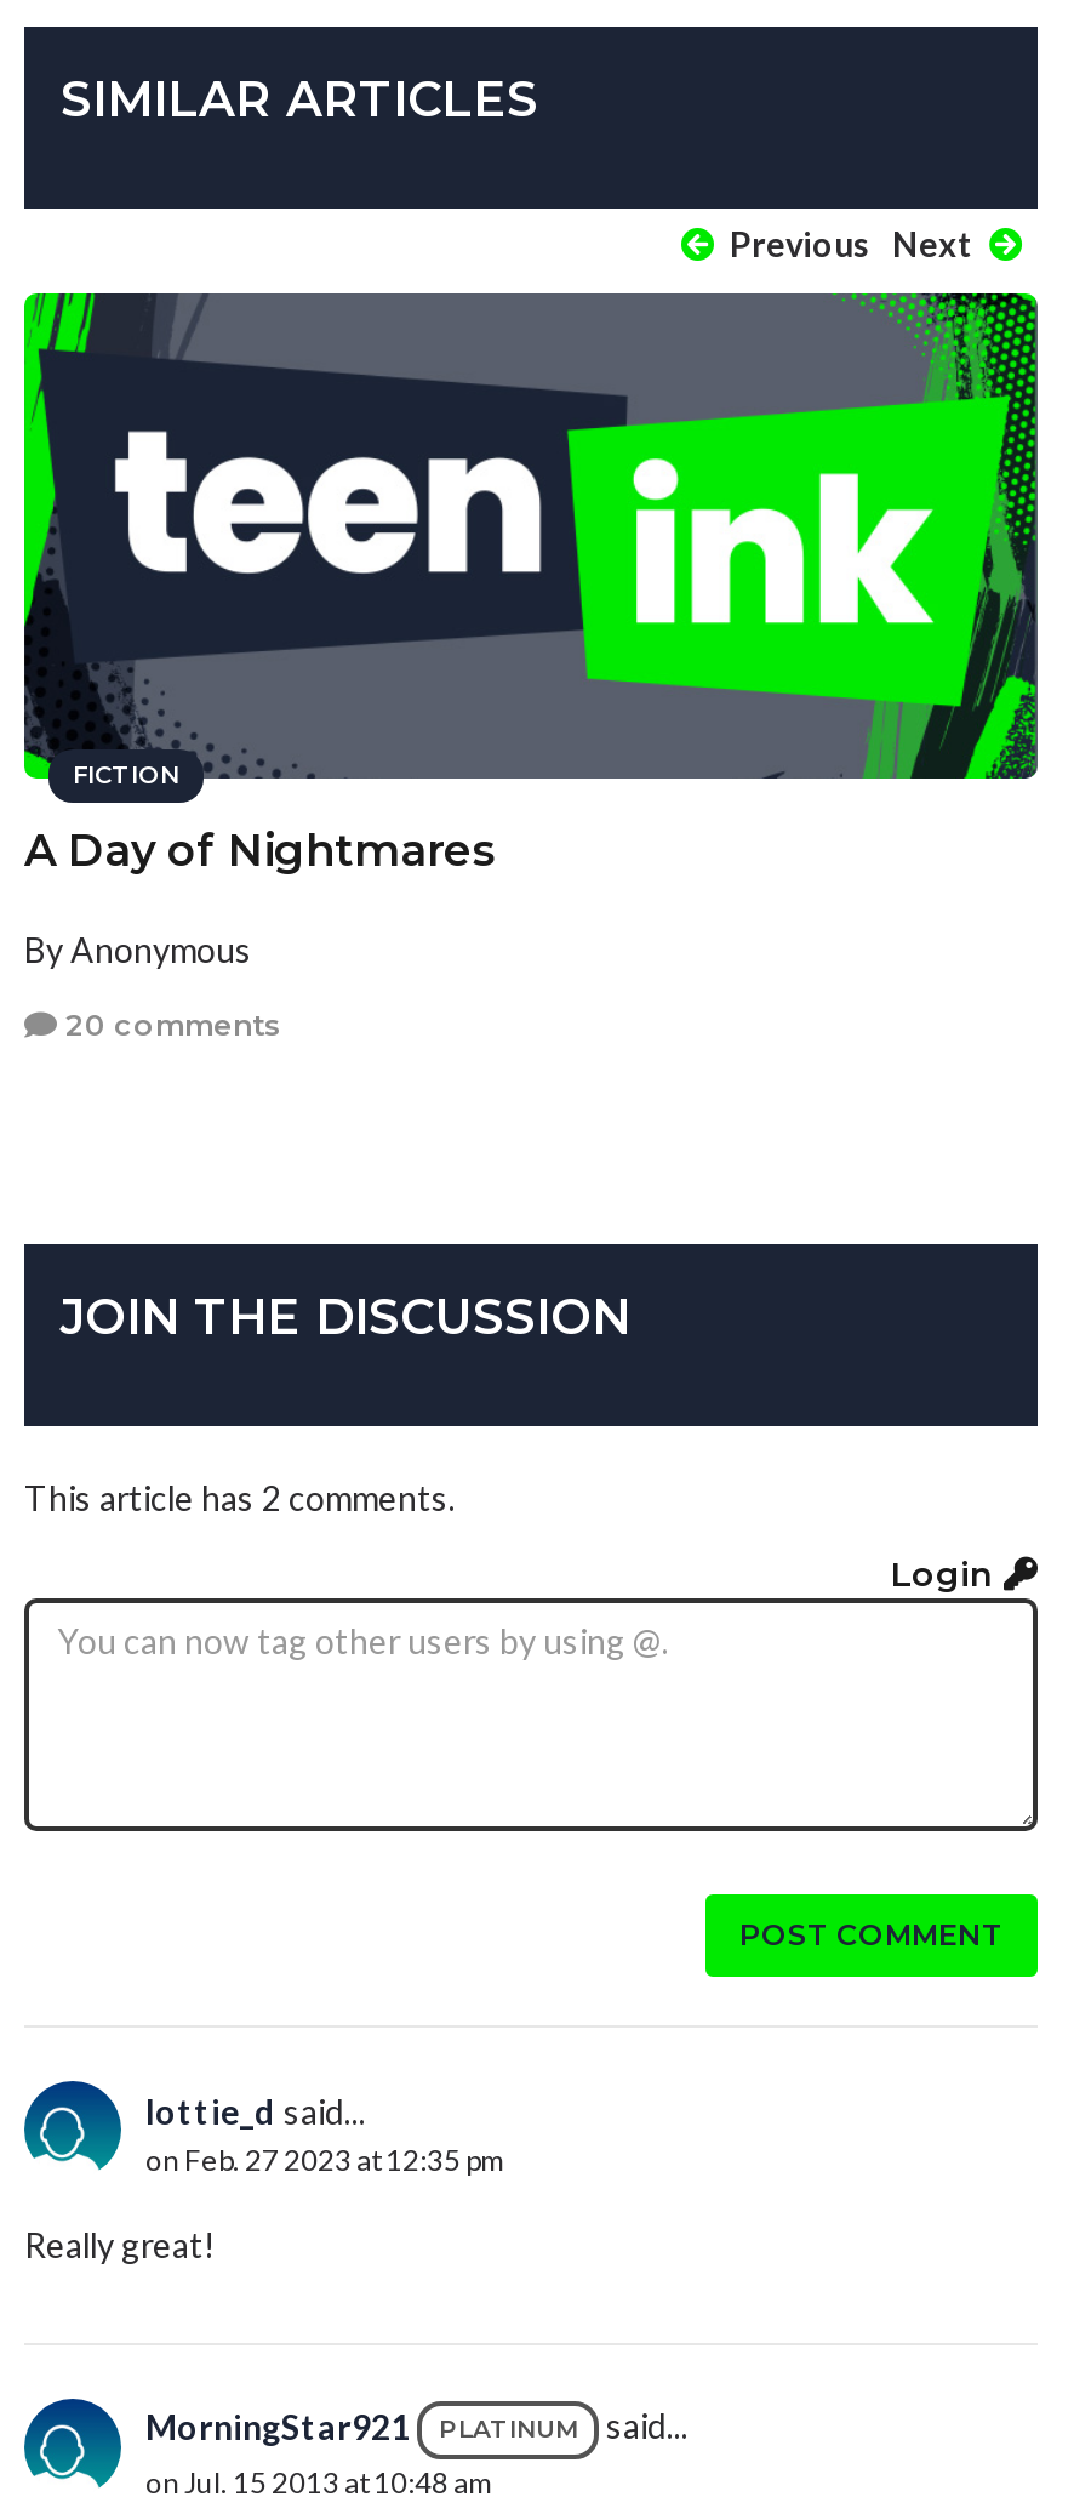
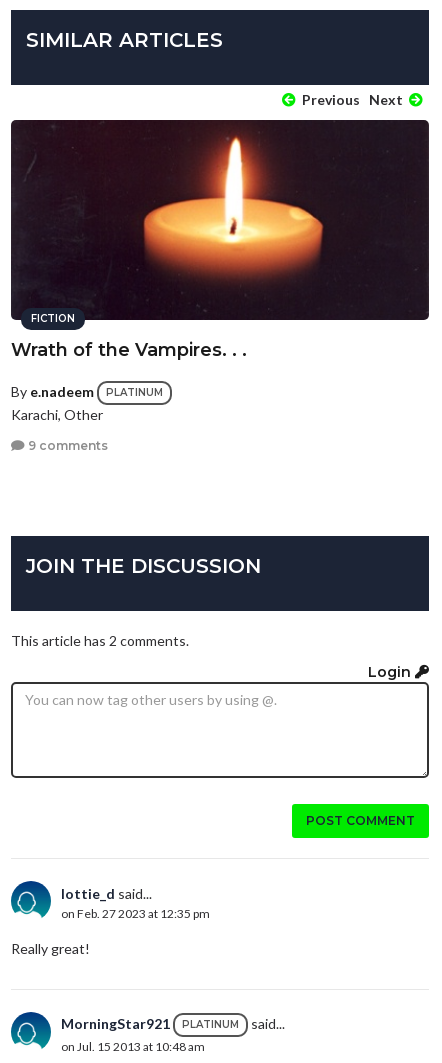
- [image]
- A Day of Nightmares
+ [image]
+ Wrath of the Vampires. . .

- By Anonymous
+ By e.nadeem
+ PLATINUM
+ Karachi, Other

- 20 comments
+ 9 comments
